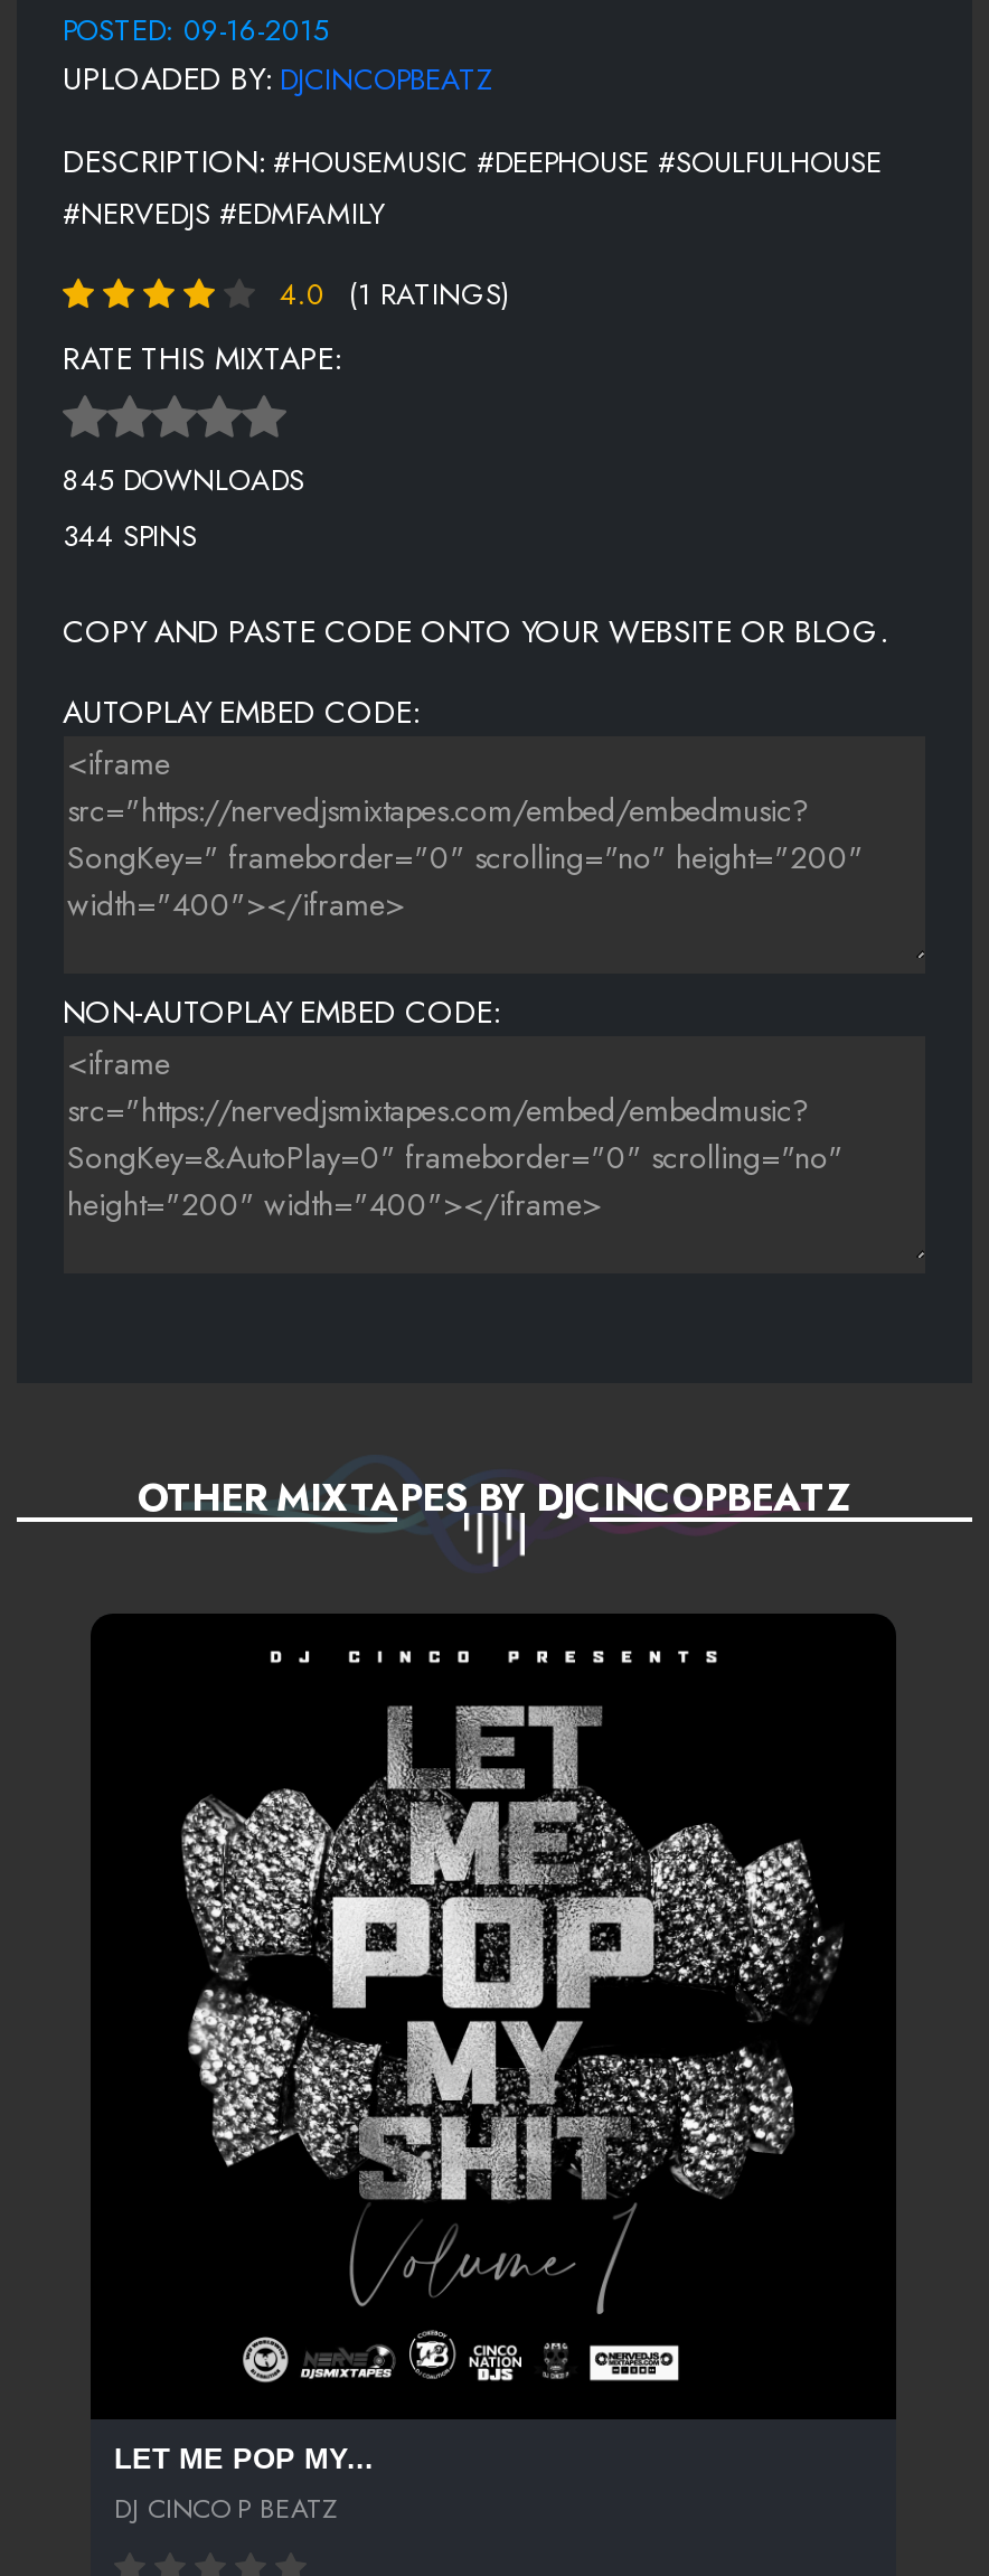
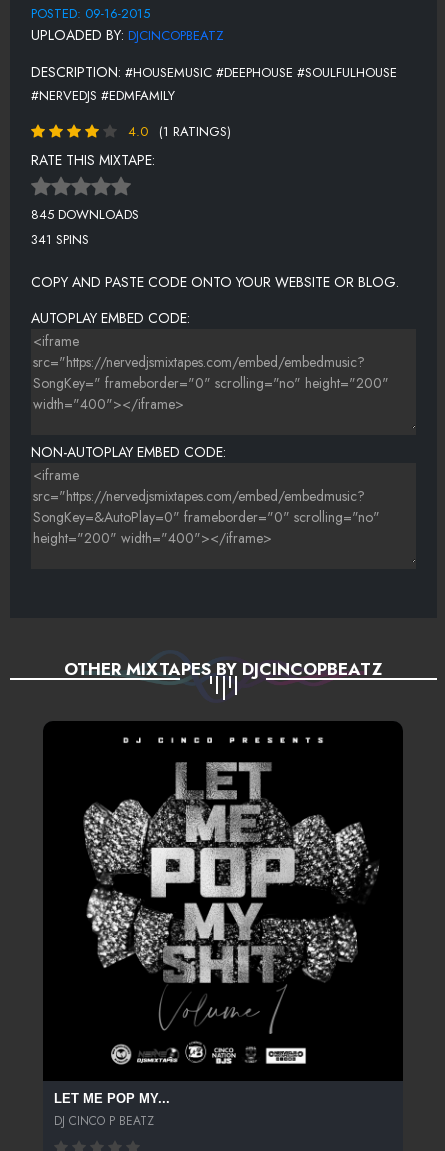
- 344 SPINS
+ 341 SPINS
